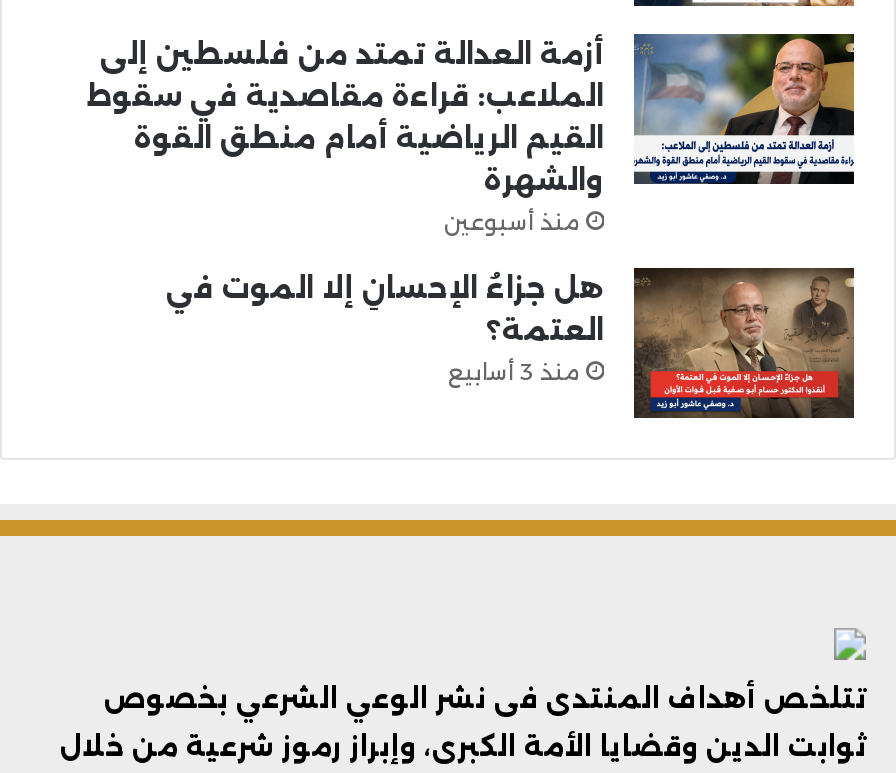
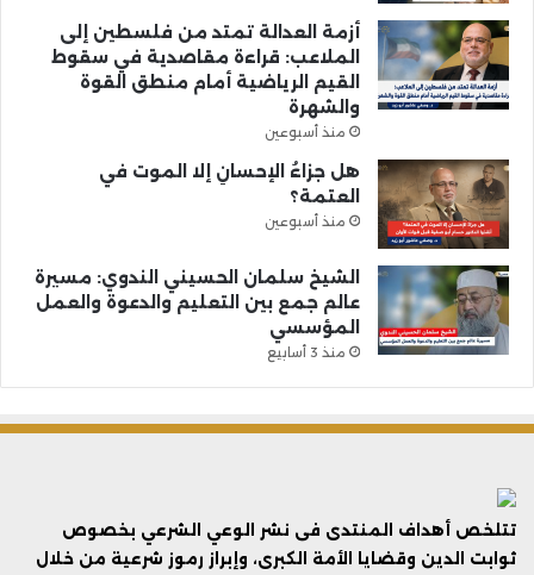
+ [image]
+ منذ أسبوعين
+ الشيخ سلمان الحسيني الندوي: مسيرة
+ عالم جمع بين التعليم والدعوة والعمل
+ المؤسسي
